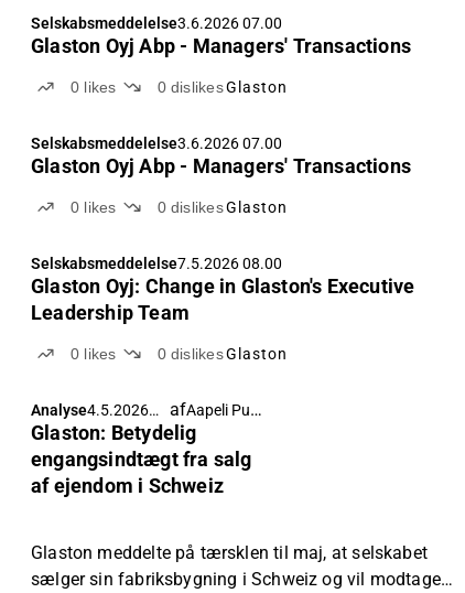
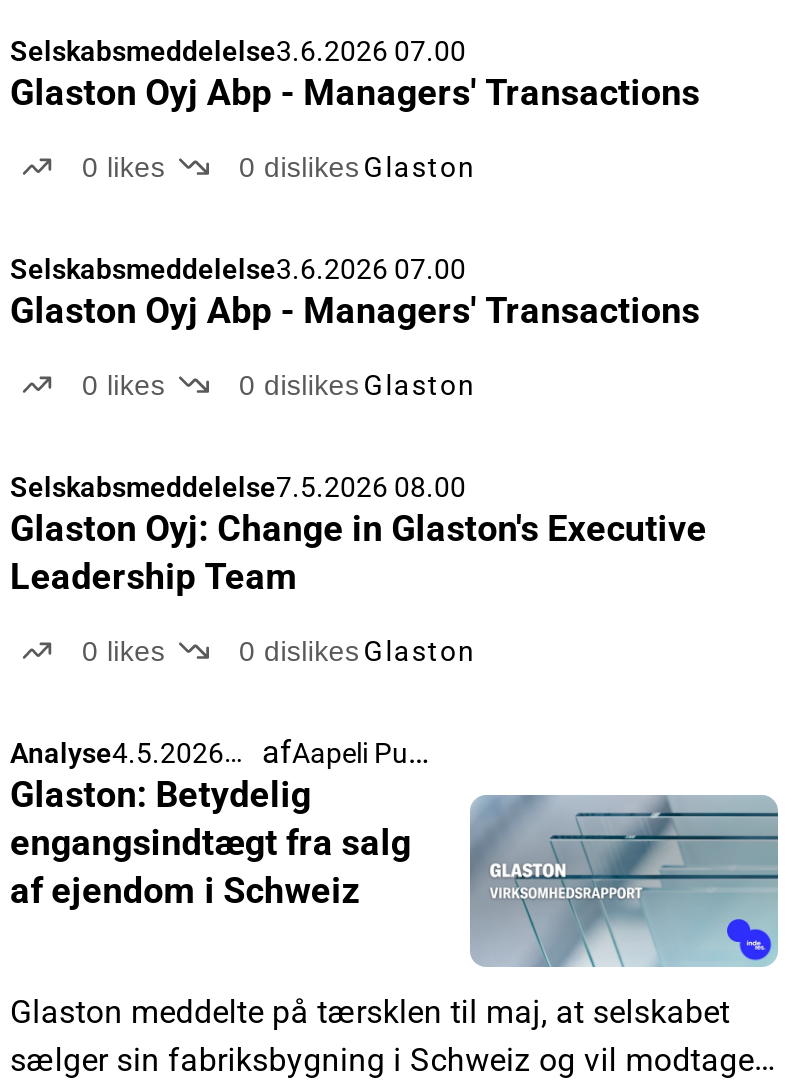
+ [image]
